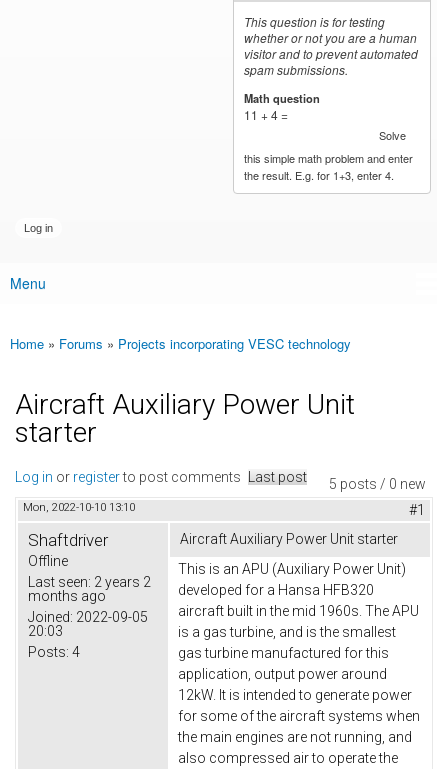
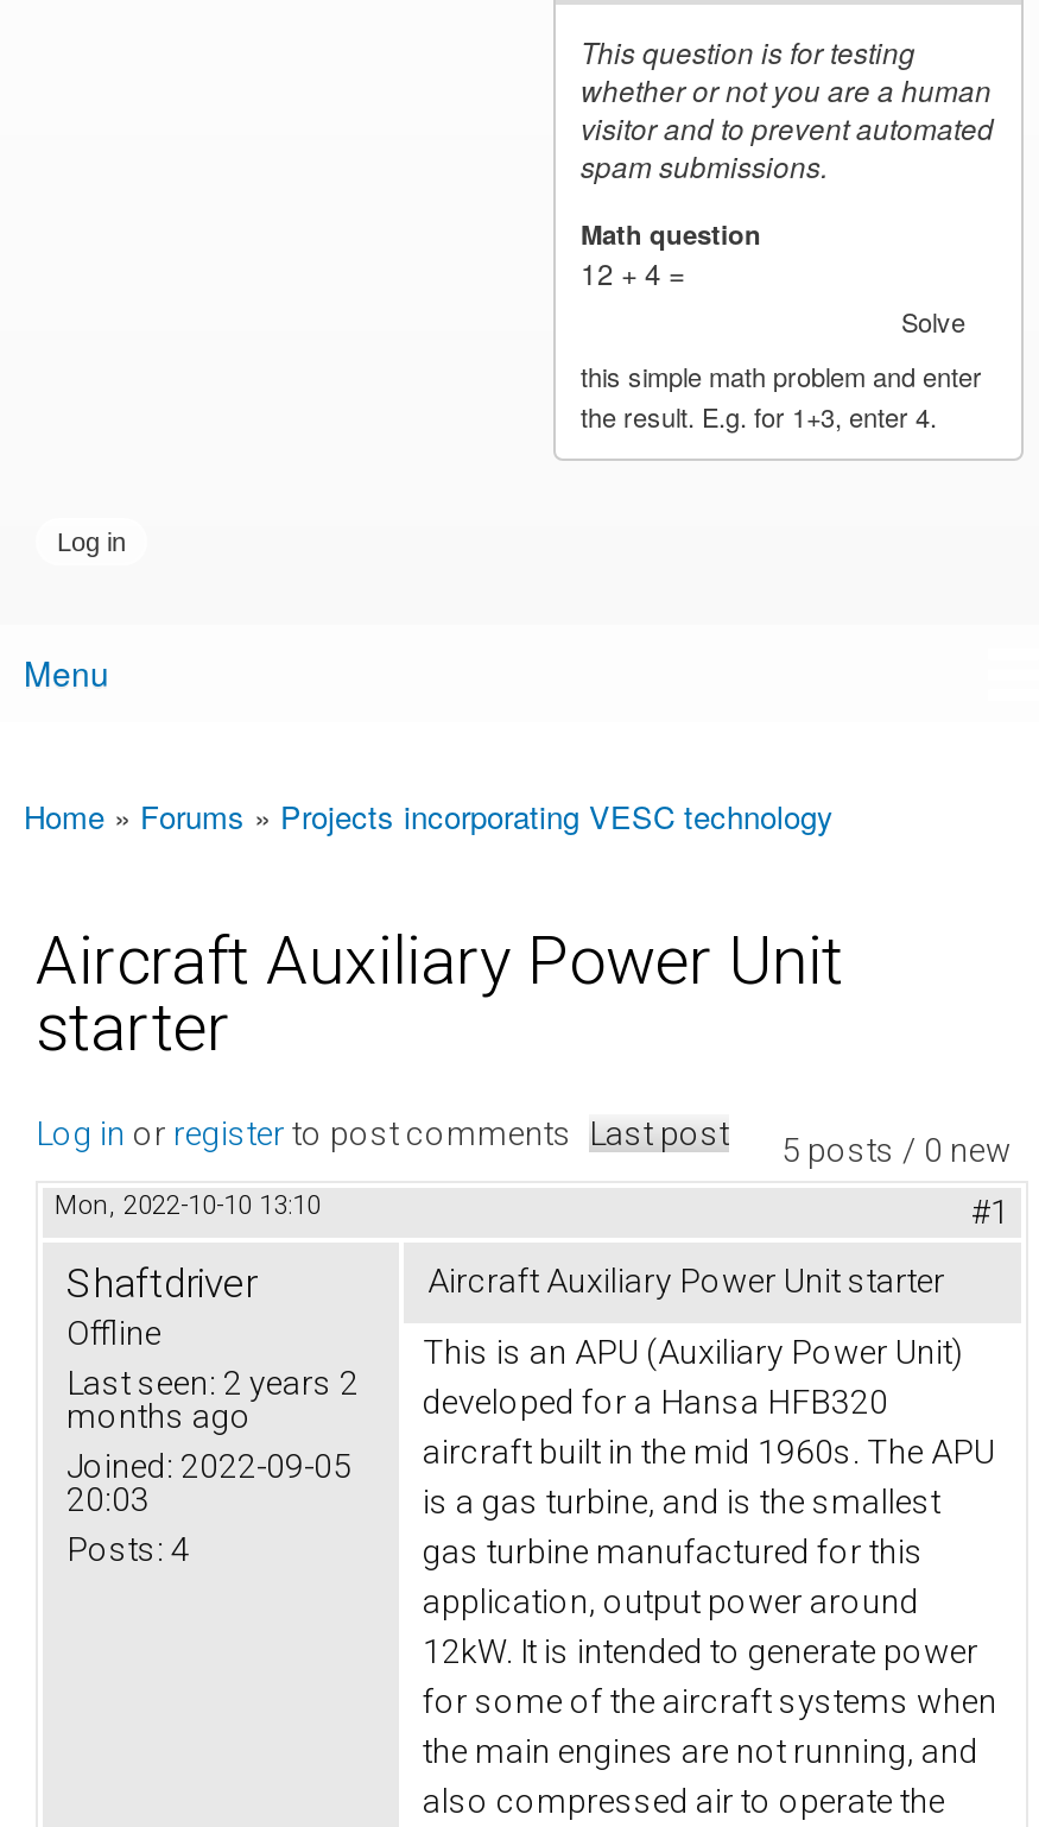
- 11 + 4 =
+ 12 + 4 =
